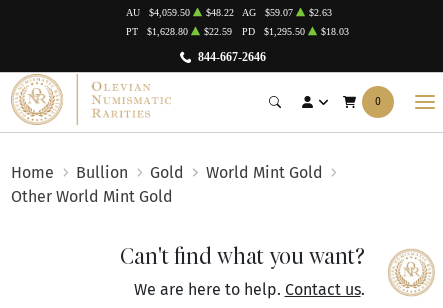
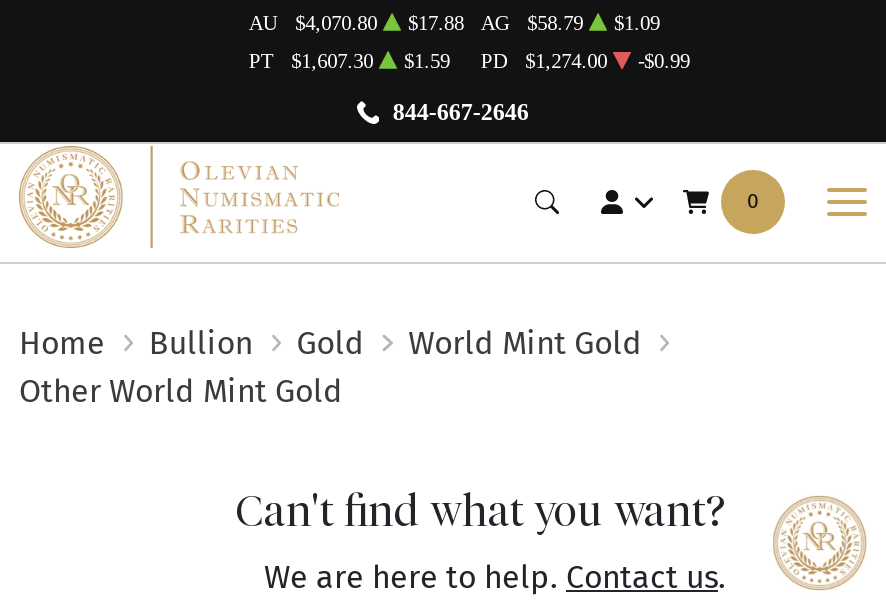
- $4,059.50
+ $4,070.80

- $48.22
+ $17.88

- $59.07
+ $58.79

- $2.63
+ $1.09

- $1,628.80
+ $1,607.30

- $22.59
+ $1.59

- $1,295.50
+ $1,274.00

- $18.03
+ -$0.99
